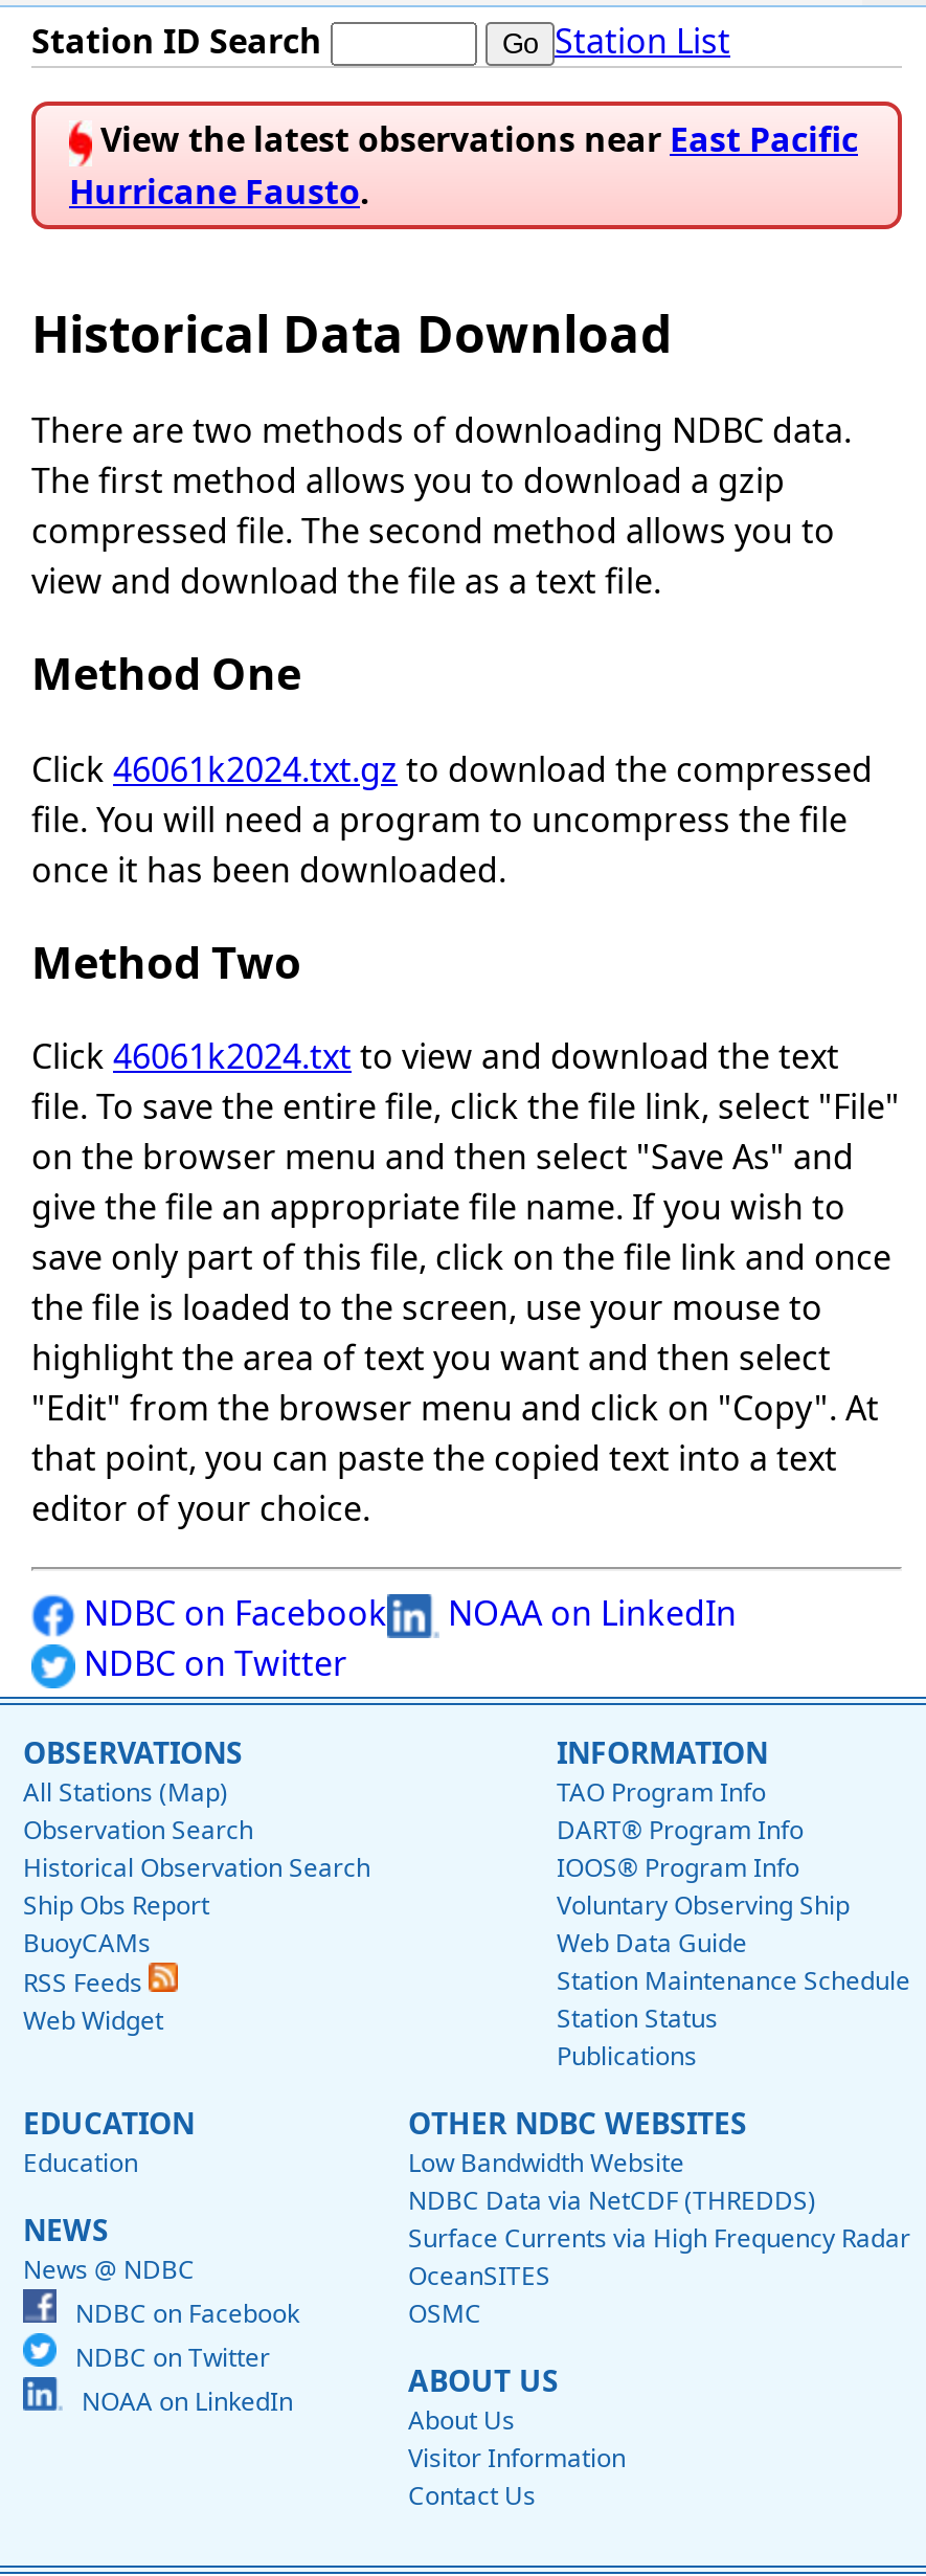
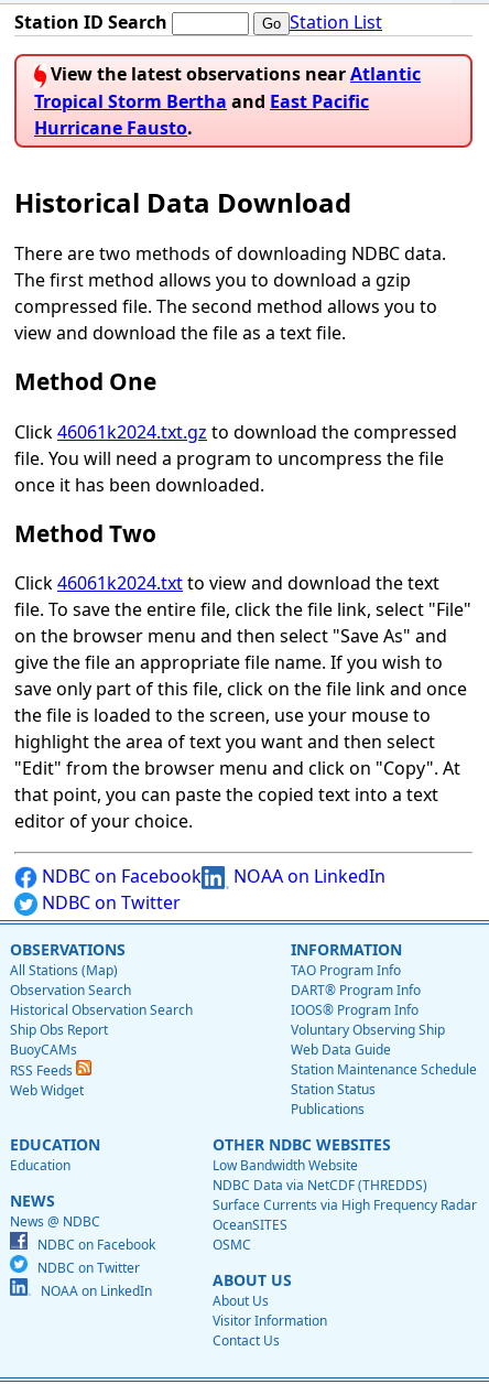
- View the latest observations near East Pacific
+ View the latest observations near Atlantic
+ Tropical Storm Bertha and East Pacific
